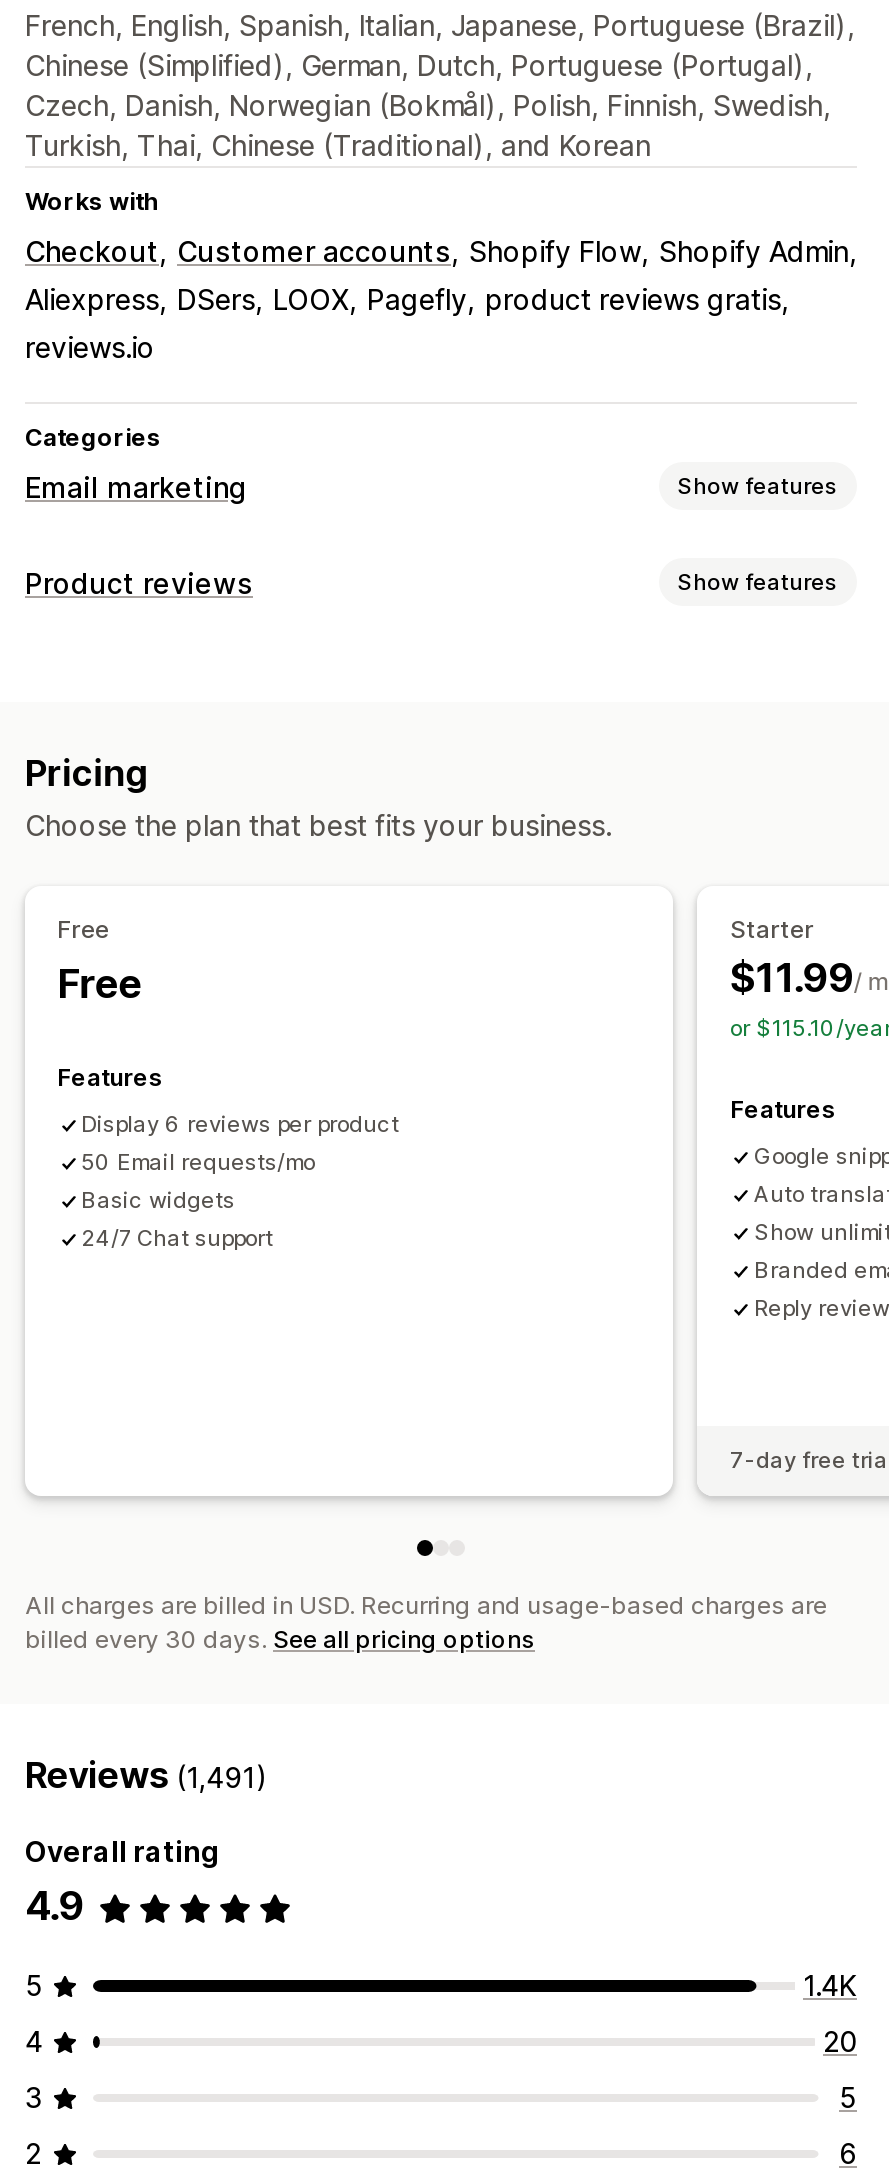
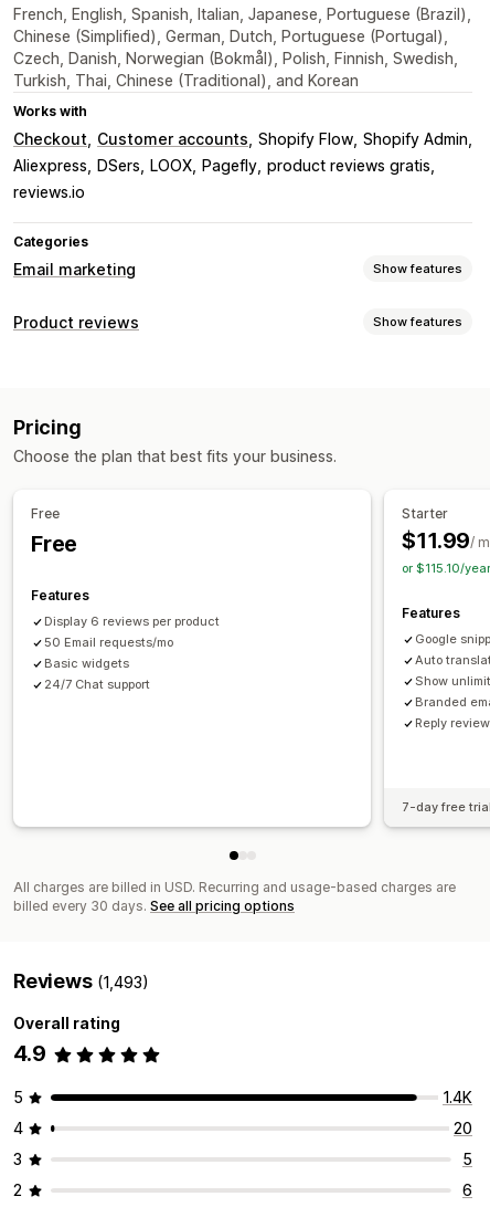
- Reviews (1,491)
+ Reviews (1,493)
